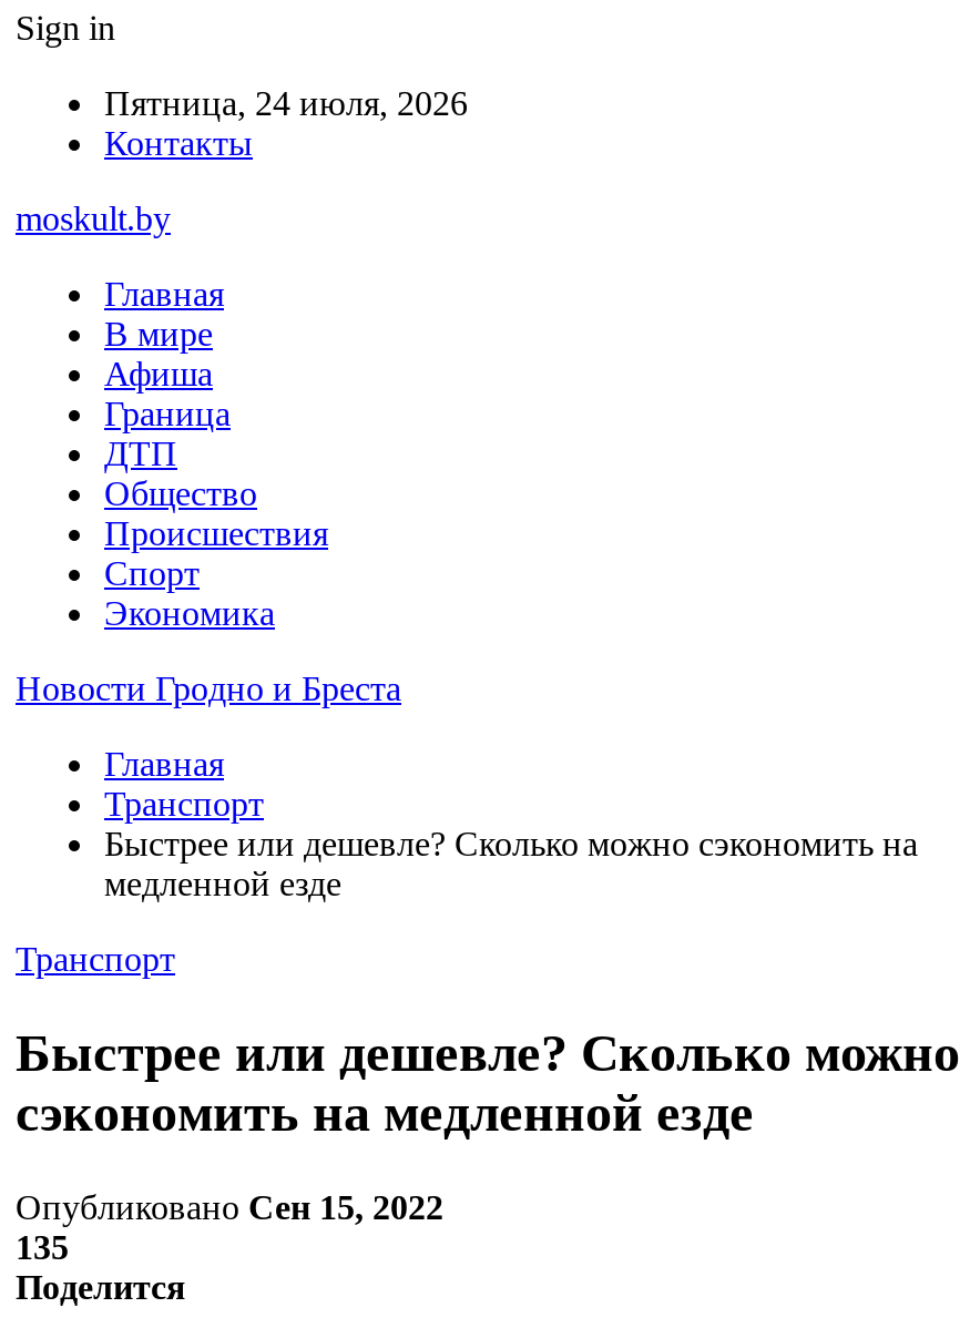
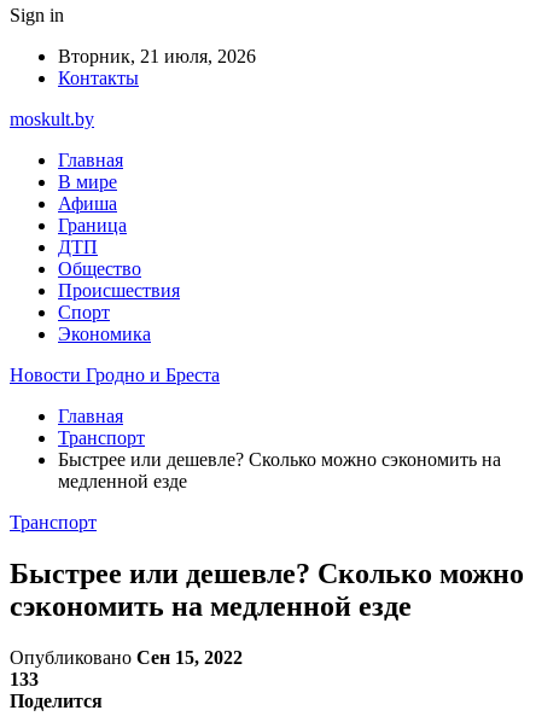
- Пятница, 24 июля, 2026
+ Вторник, 21 июля, 2026

- 135
+ 133
